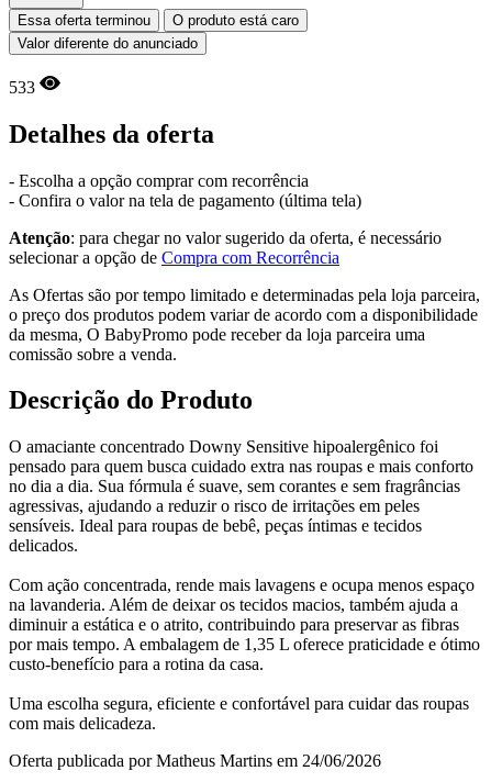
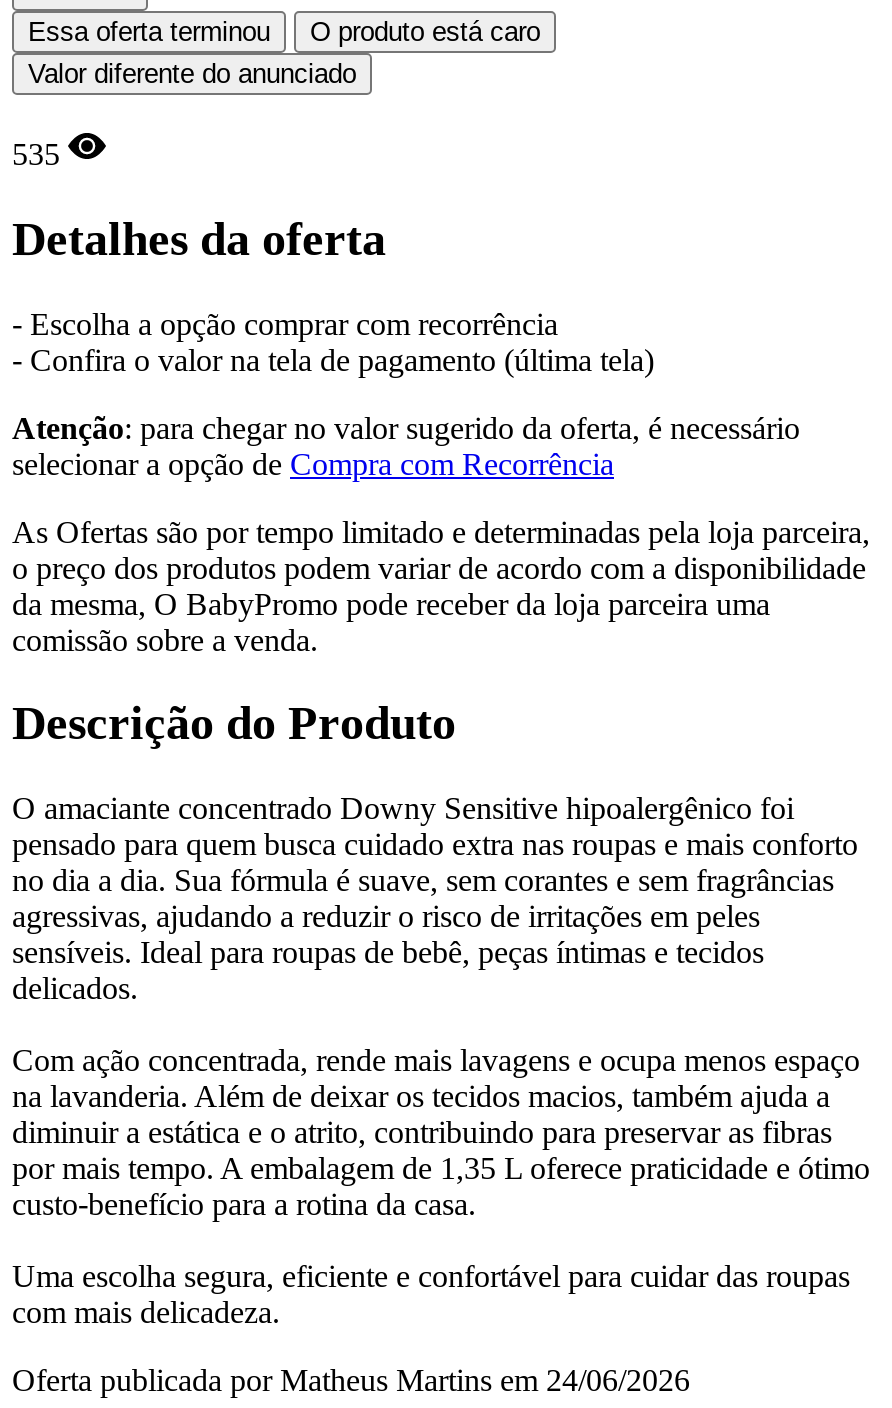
- 533
+ 535
